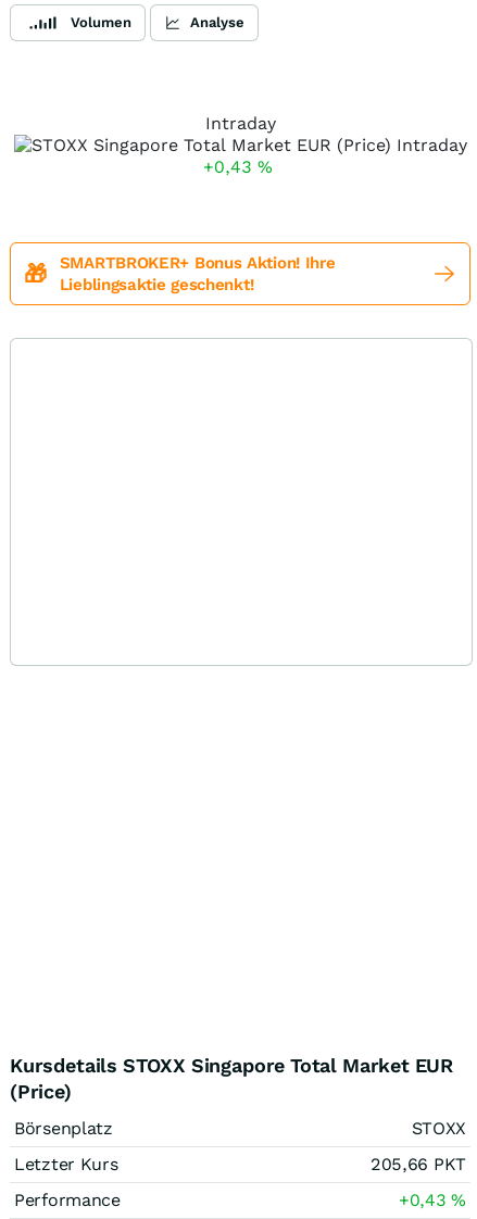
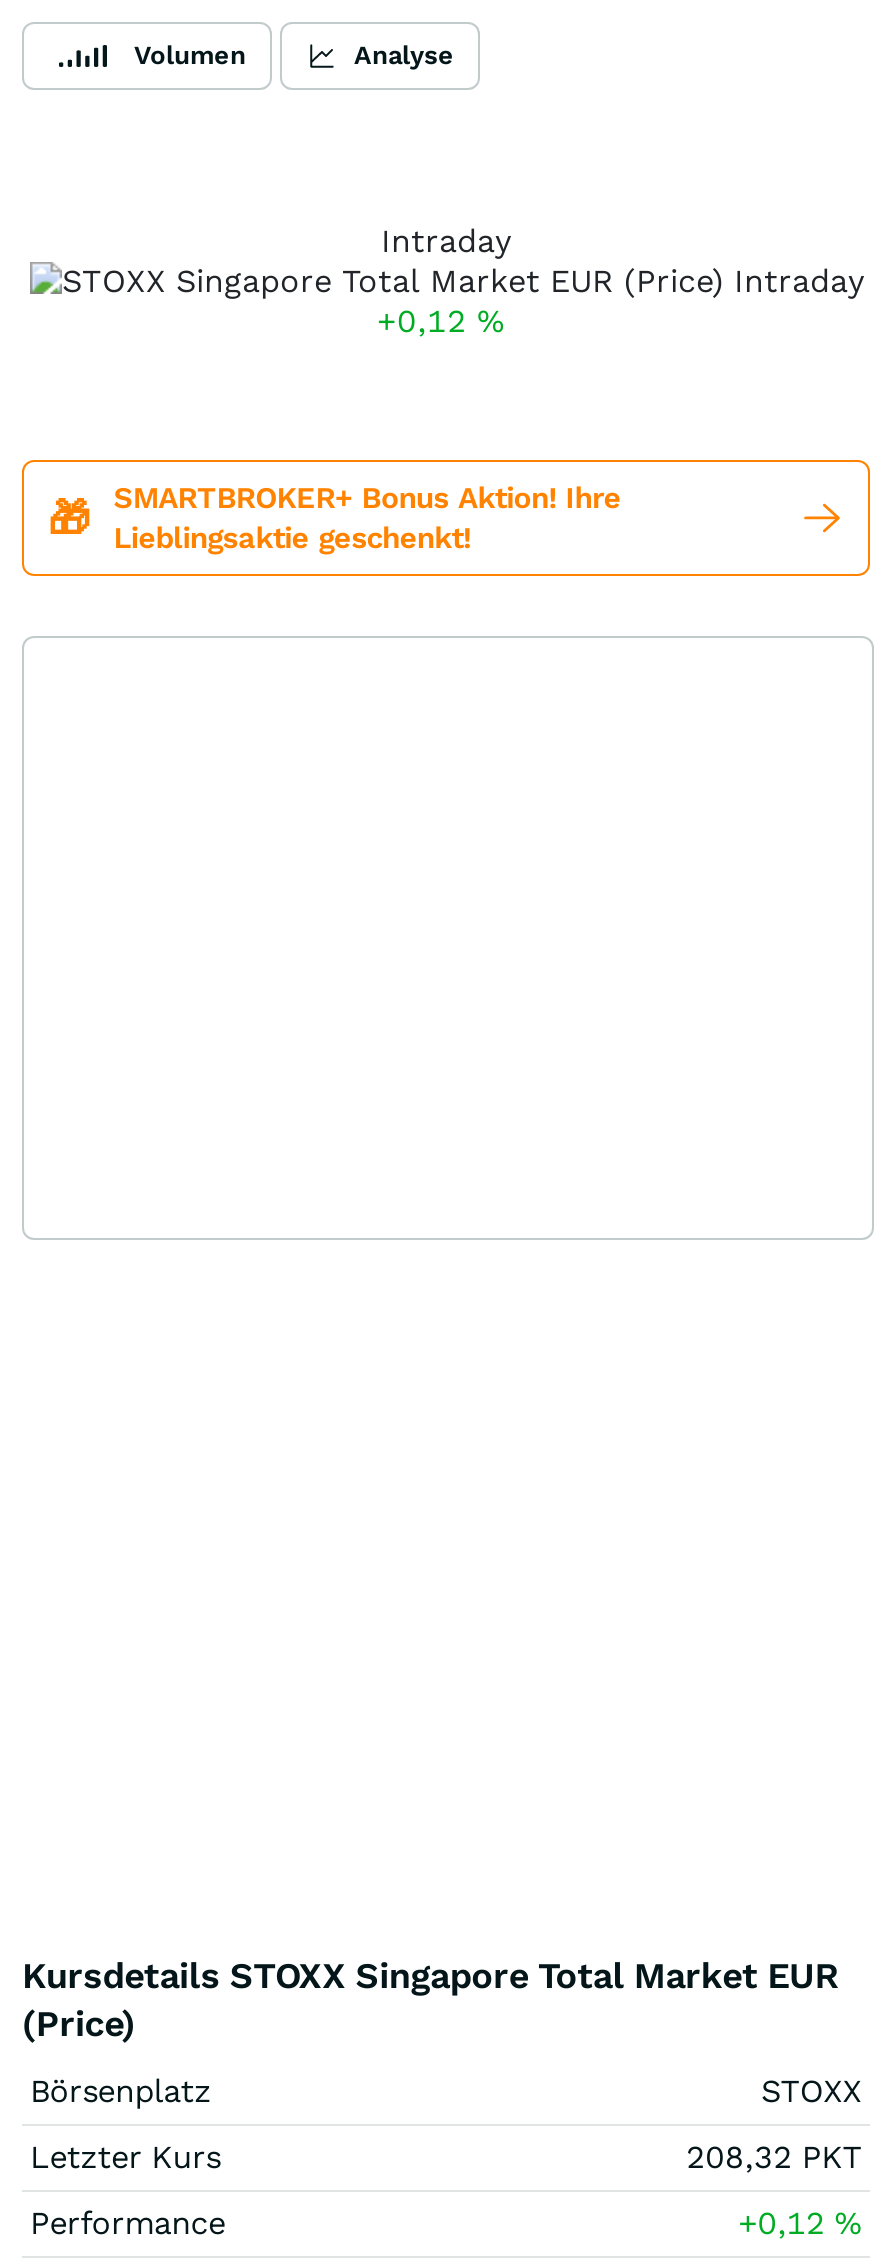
- +0,43%
+ +0,12%

- 205,66 PKT
+ 208,32 PKT

- +0,43%
+ +0,12%
